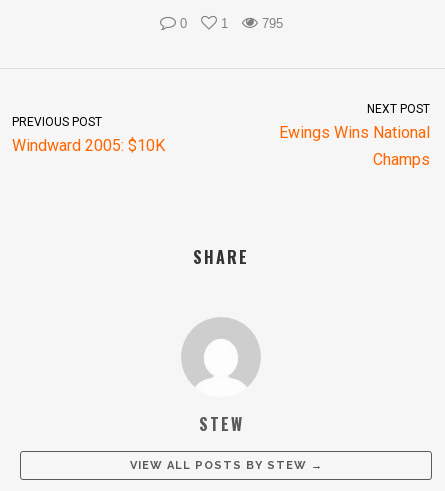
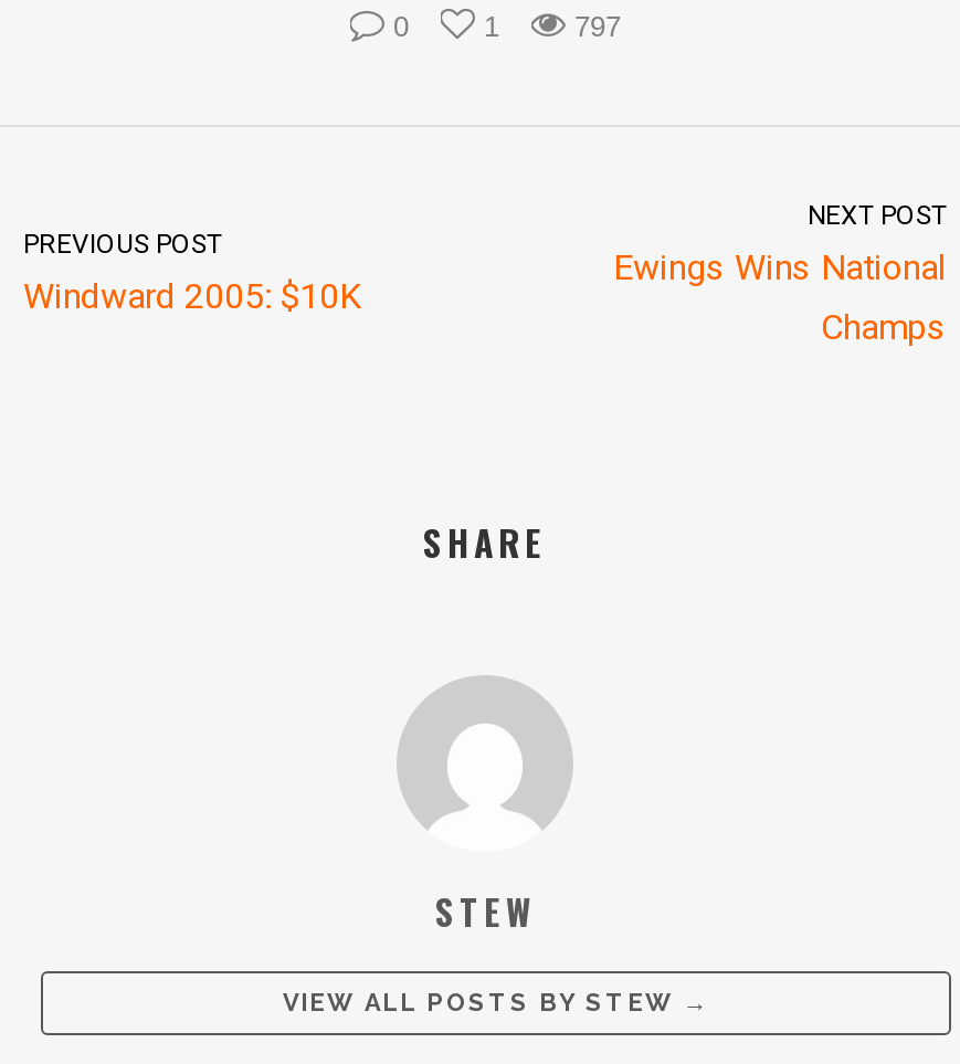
- 795
+ 797
